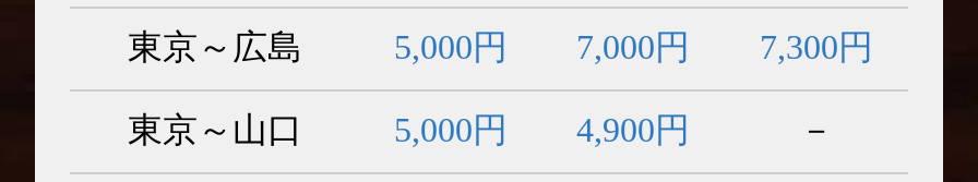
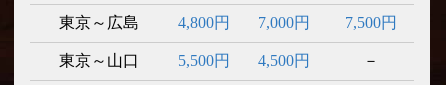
- 5,000円
+ 4,800円

- 7,300円
+ 7,500円

- 5,000円
+ 5,500円

- 4,900円
+ 4,500円
